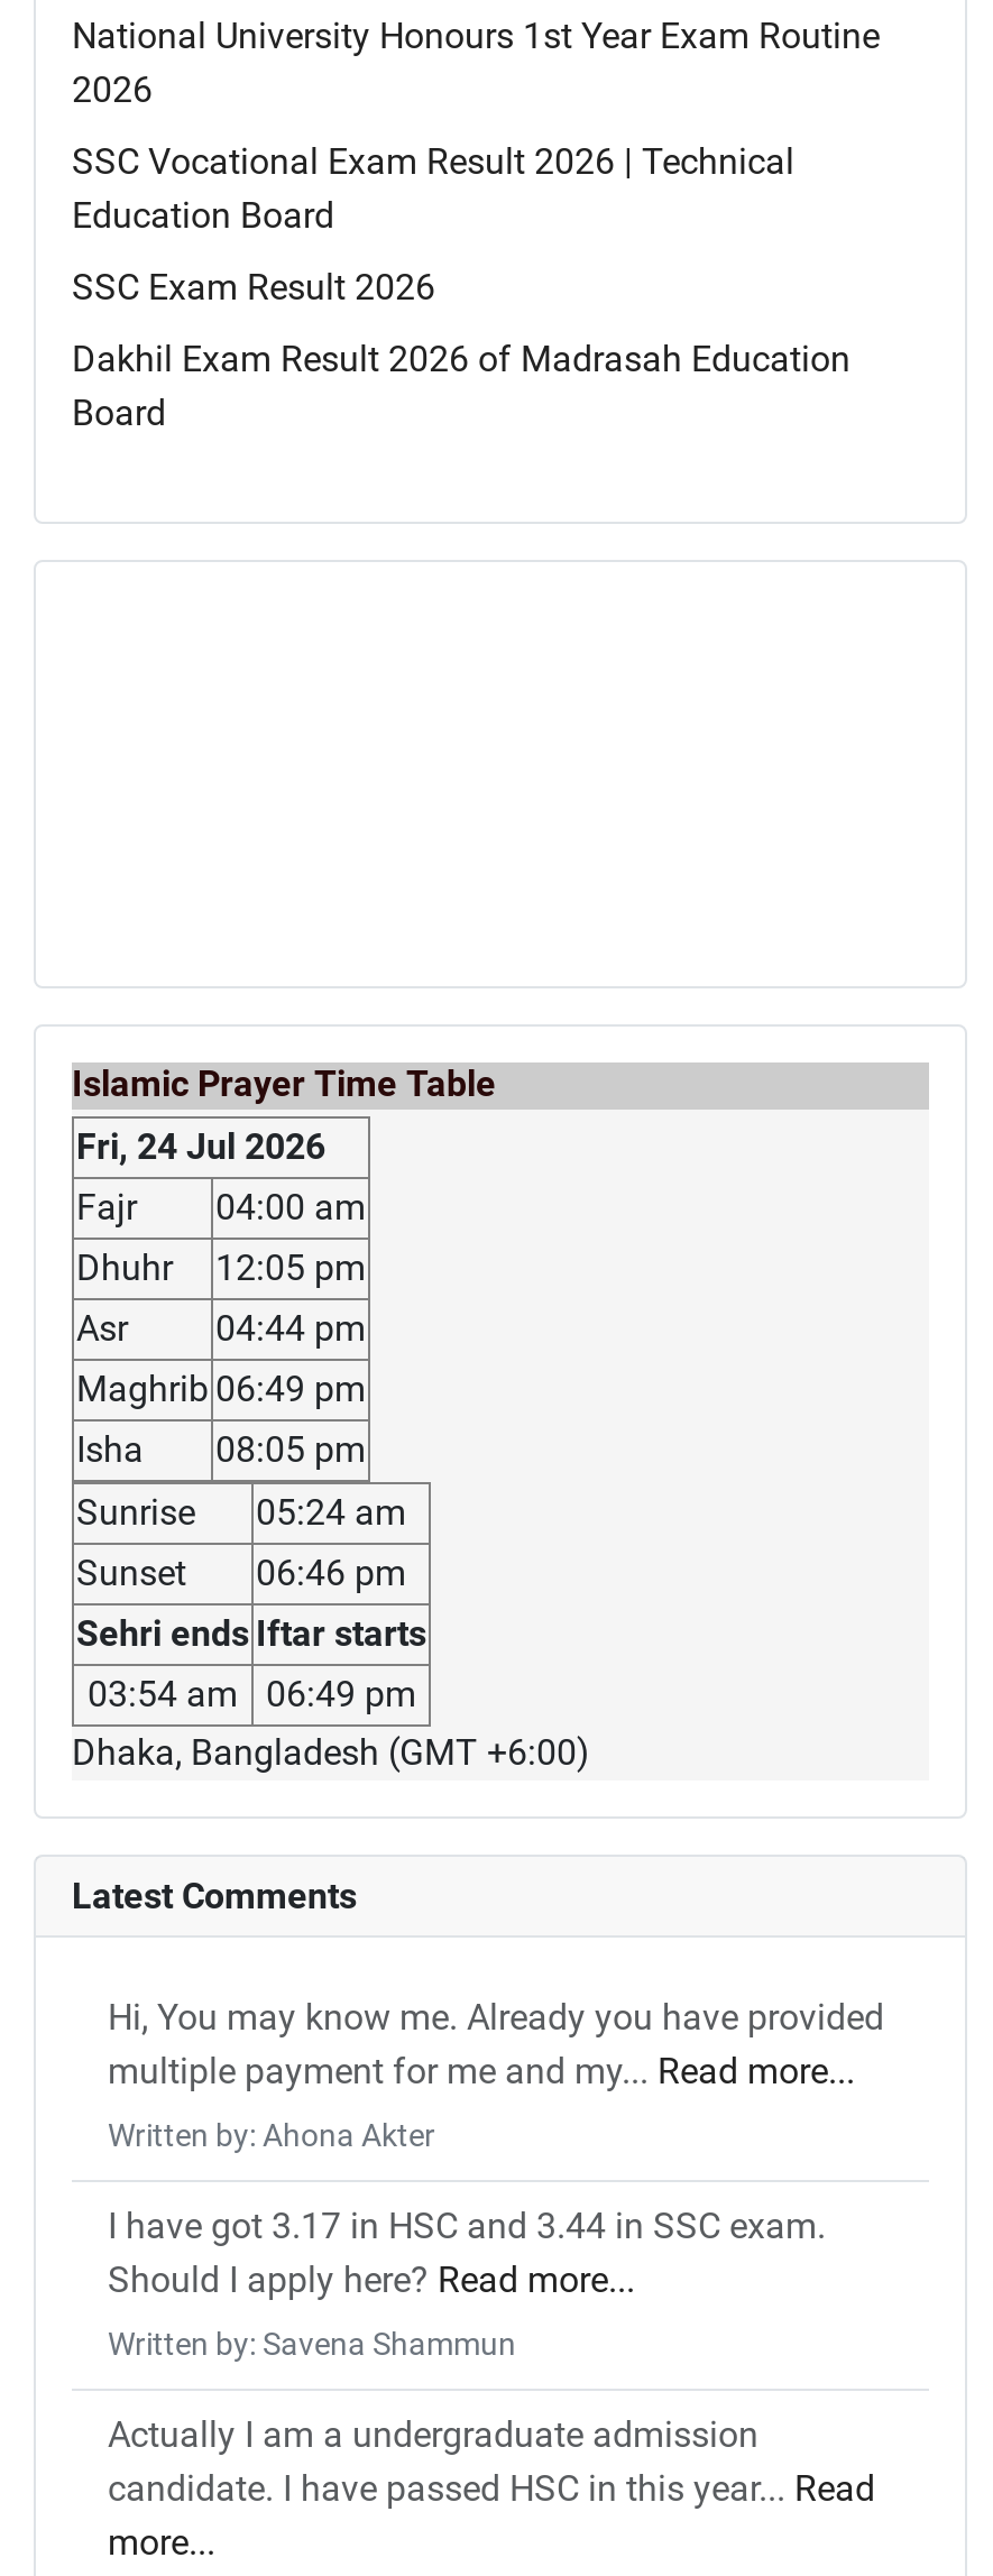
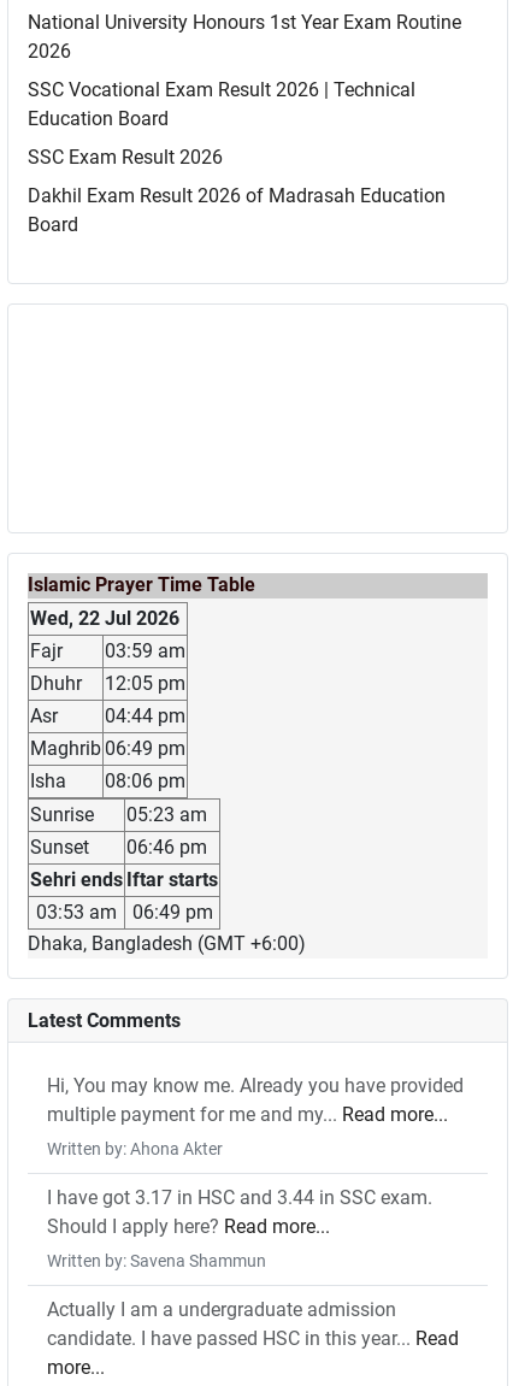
- Fri, 24 Jul 2026
+ Wed, 22 Jul 2026

- Fajr 04:00 am
+ Fajr 03:59 am

- Isha 08:05 pm
+ Isha 08:06 pm

- Sunrise 05:24 am
+ Sunrise 05:23 am

- 03:54 am 06:49 pm
+ 03:53 am 06:49 pm
